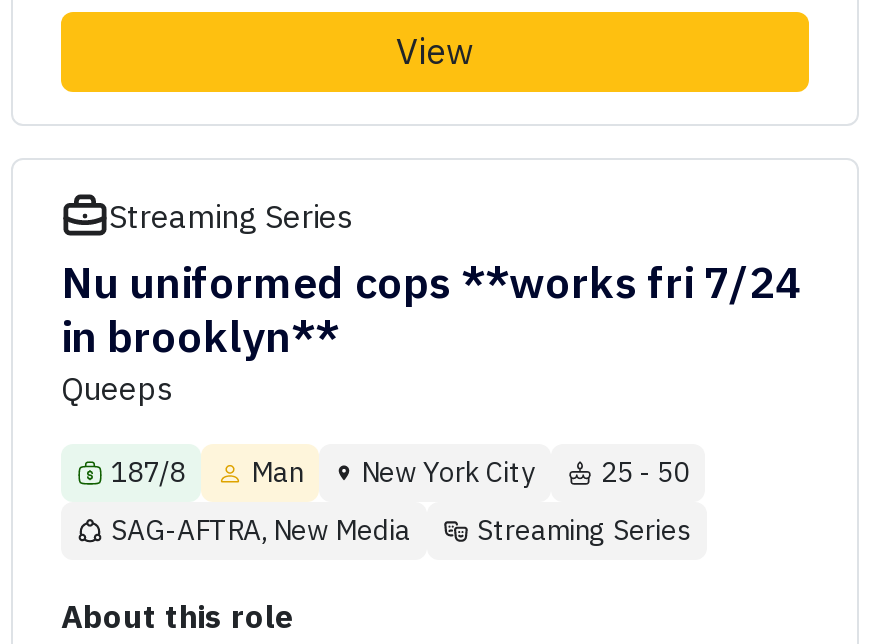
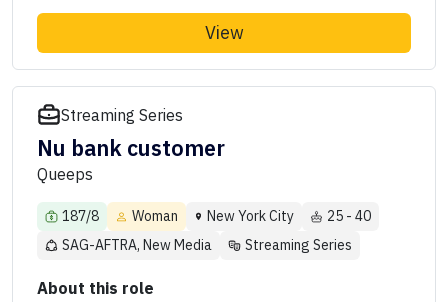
- Nu uniformed cops **works fri 7/24
- in brooklyn**
+ Nu bank customer

- Man
+ Woman

- 25 - 50
+ 25 - 40
